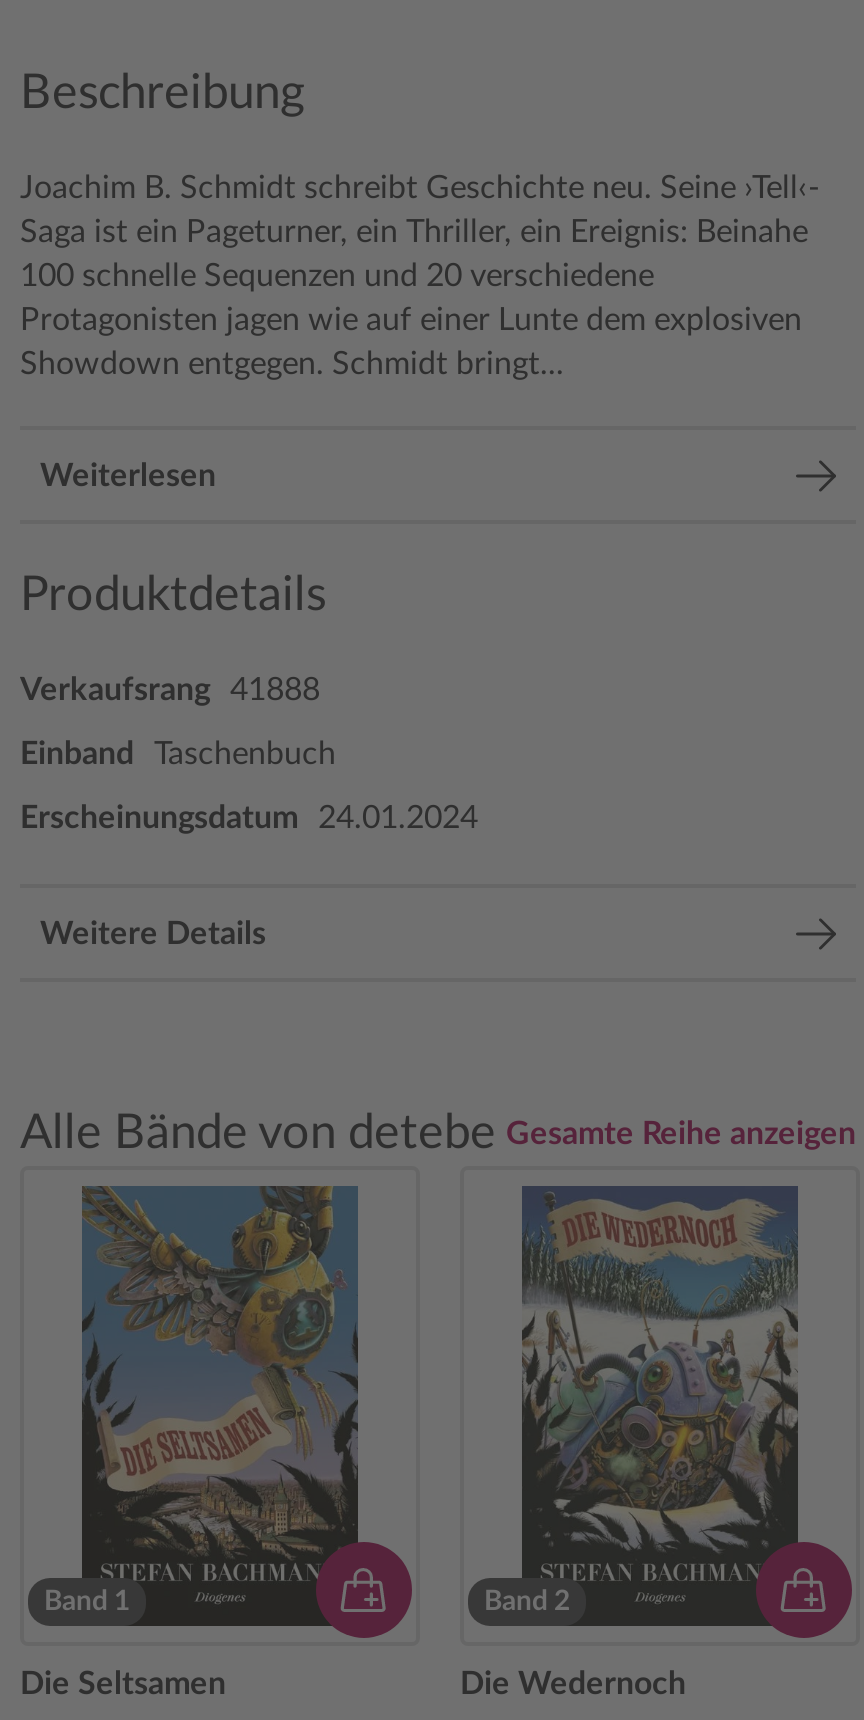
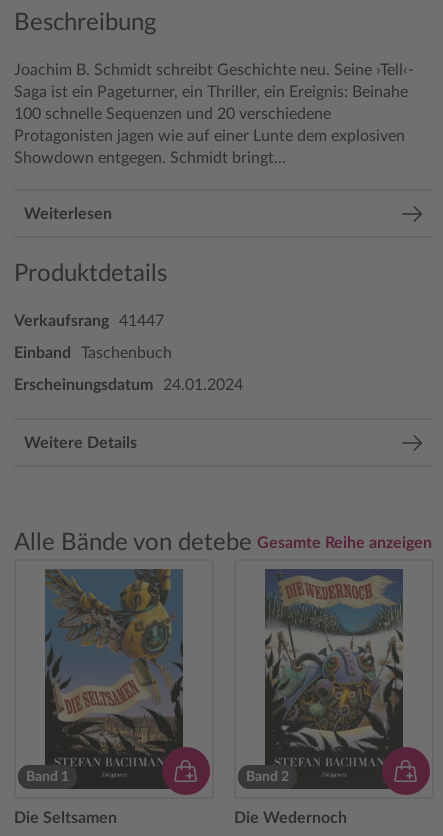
- Verkaufsrang 41888
+ Verkaufsrang 41447
